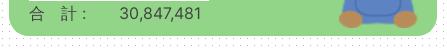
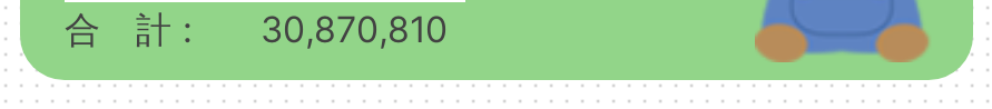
- 合 計 : 30,847,481
+ 合 計 : 30,870,810
